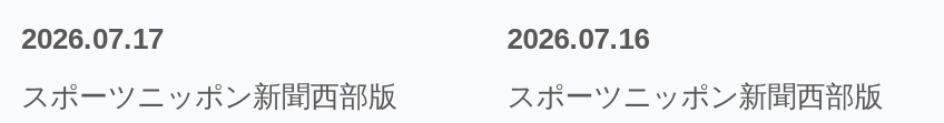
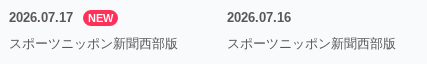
+ NEW
